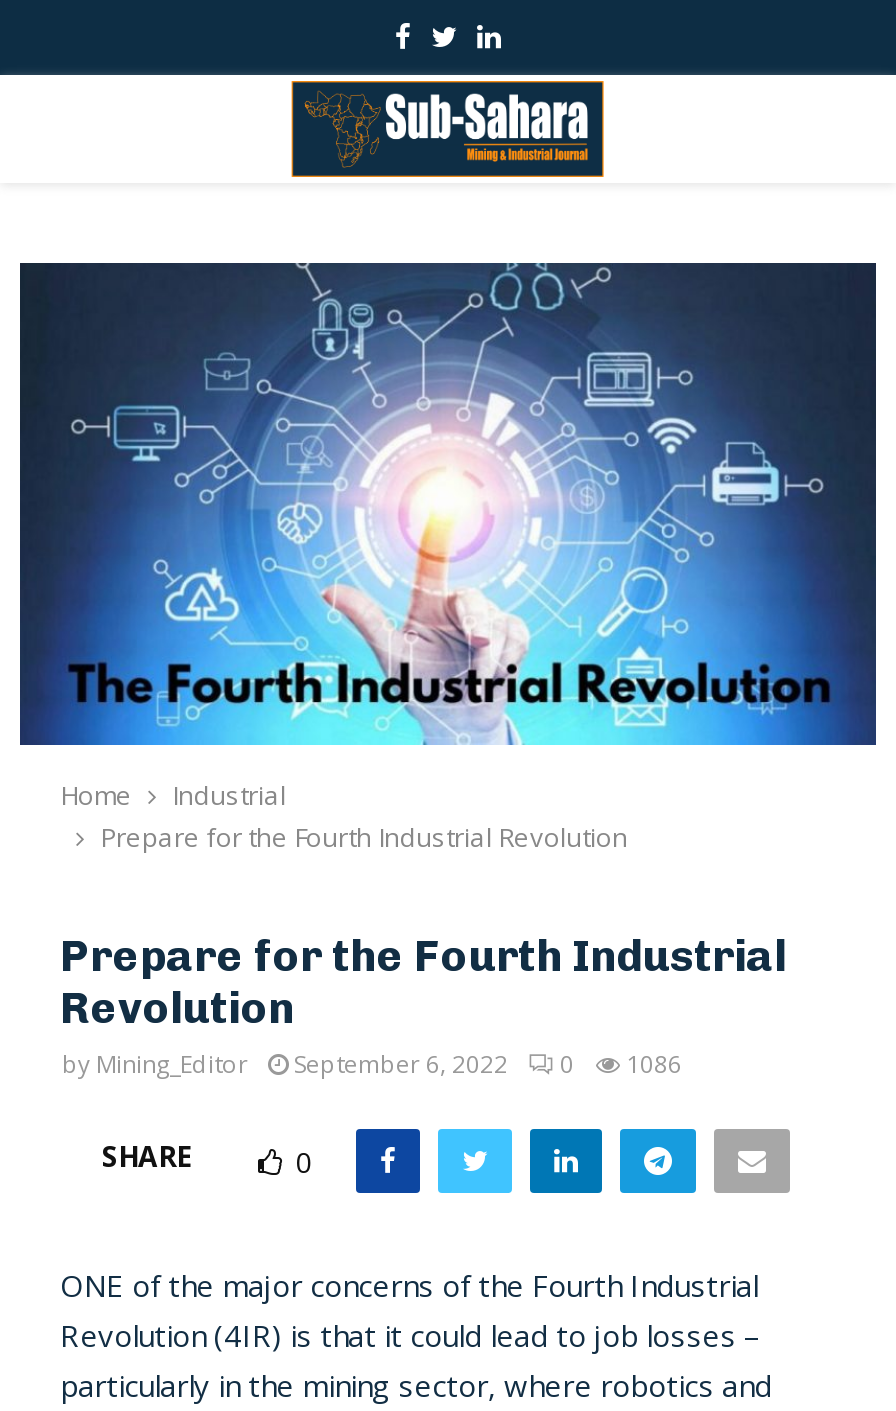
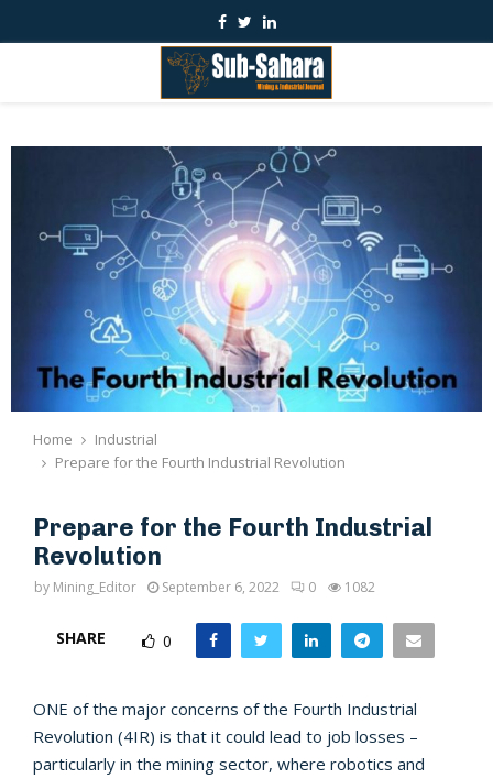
- by Mining_Editor September 6, 2022 0 1086
+ by Mining_Editor September 6, 2022 0 1082
